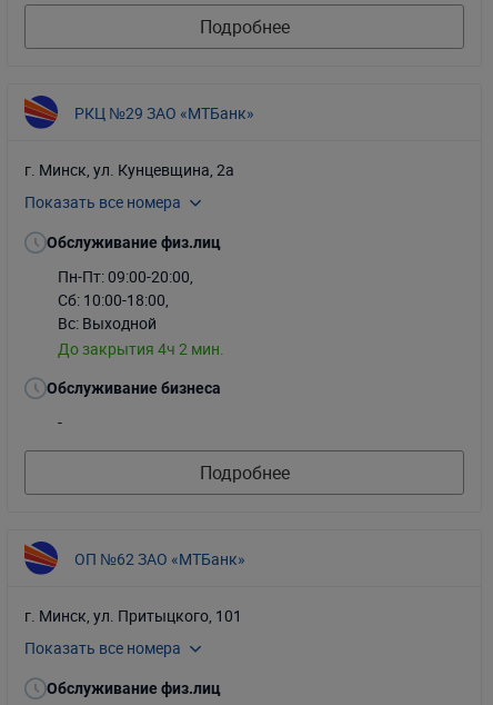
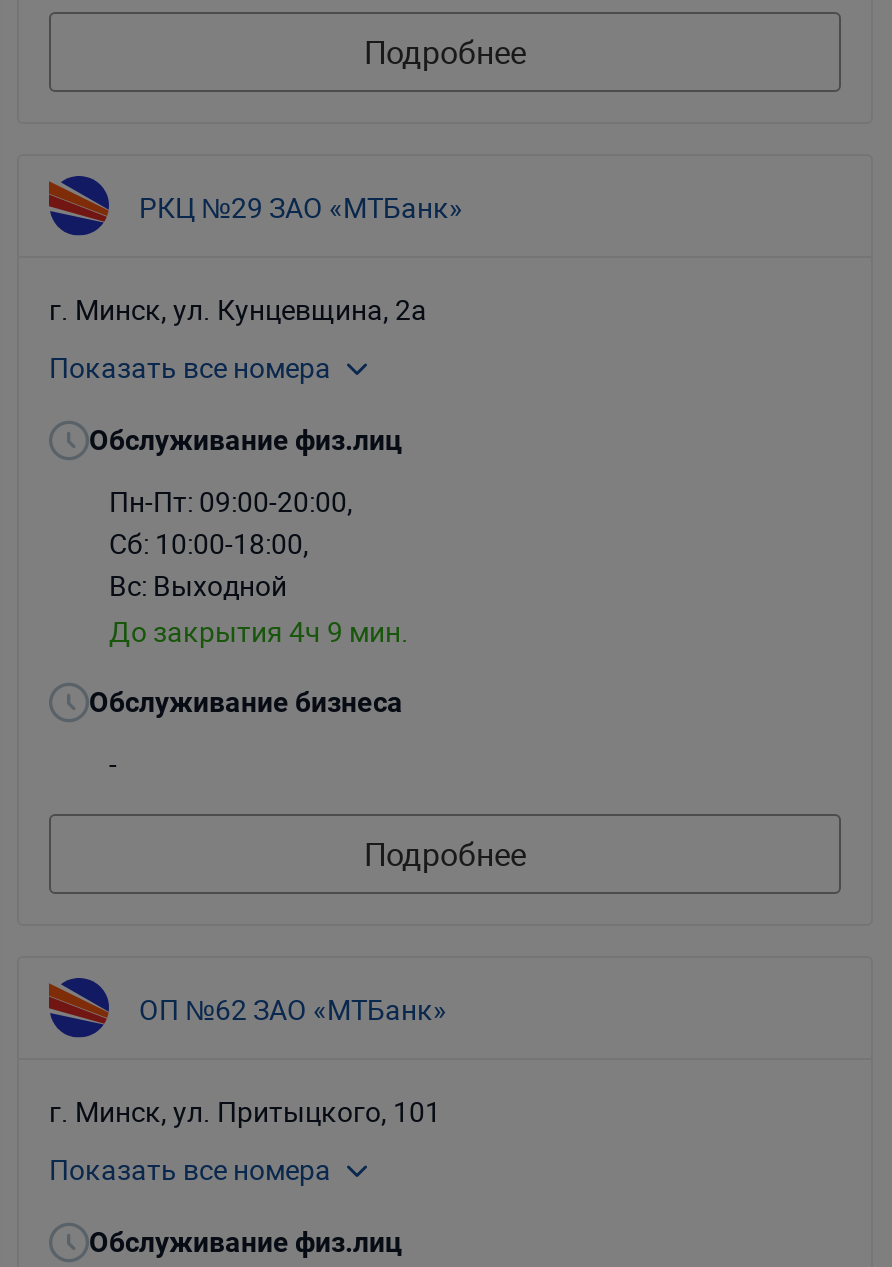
- До закрытия 4ч 2 мин.
+ До закрытия 4ч 9 мин.
